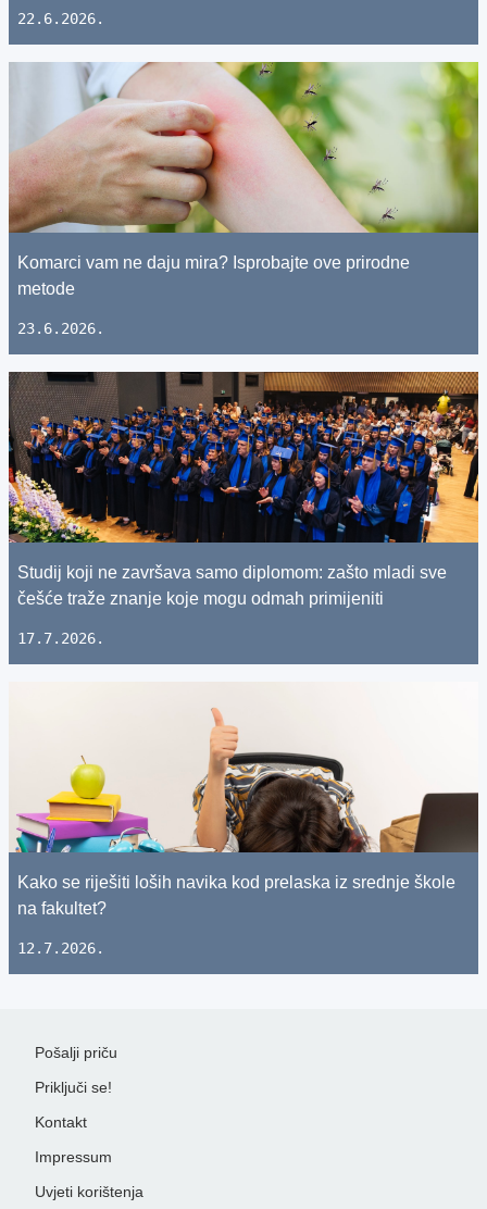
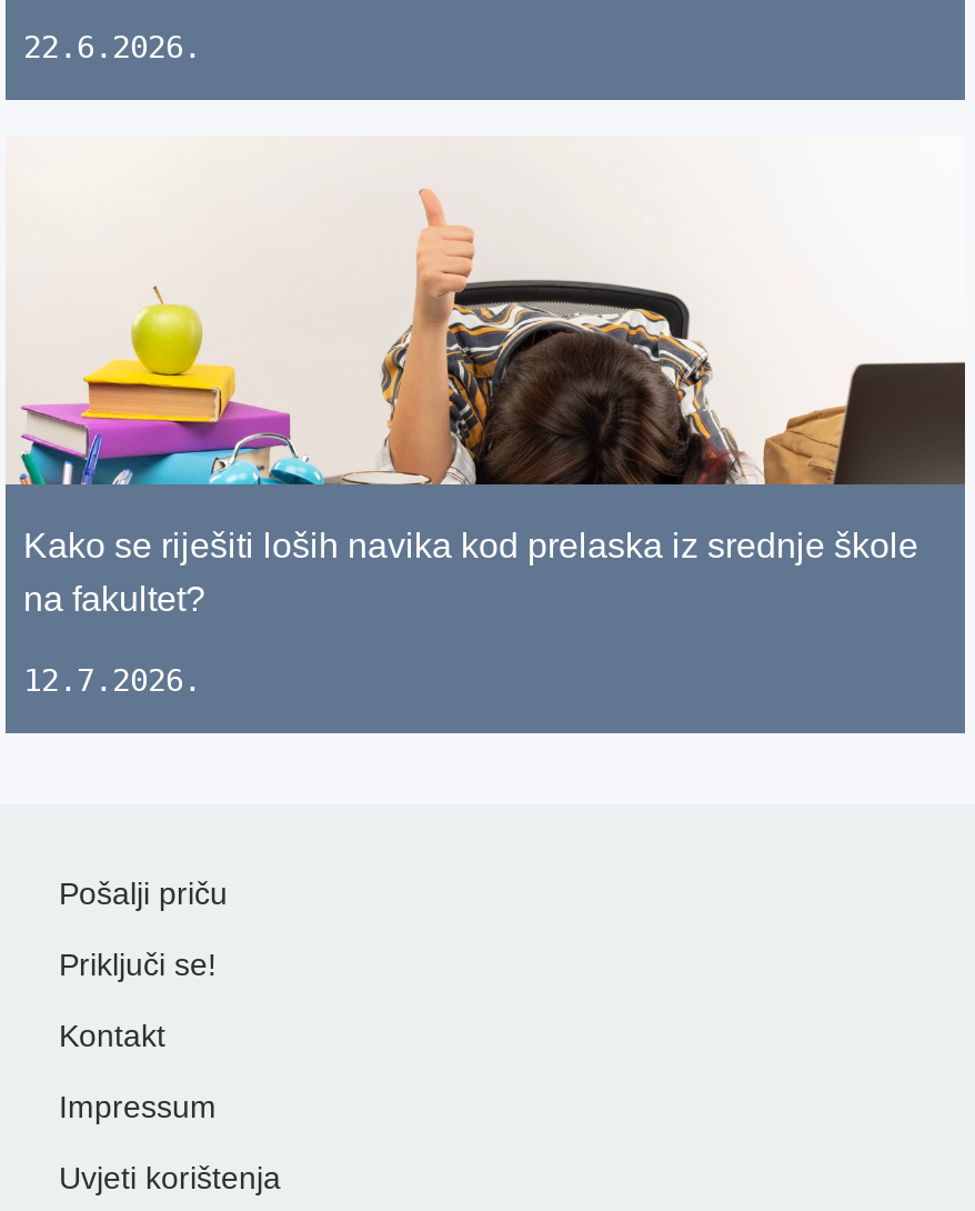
- [image]
- Komarci vam ne daju mira? Isprobajte ove prirodne
- metode
- 23.6.2026.

- [image]
- Studij koji ne završava samo diplomom: zašto mladi sve
- češće traže znanje koje mogu odmah primijeniti
- 17.7.2026.
